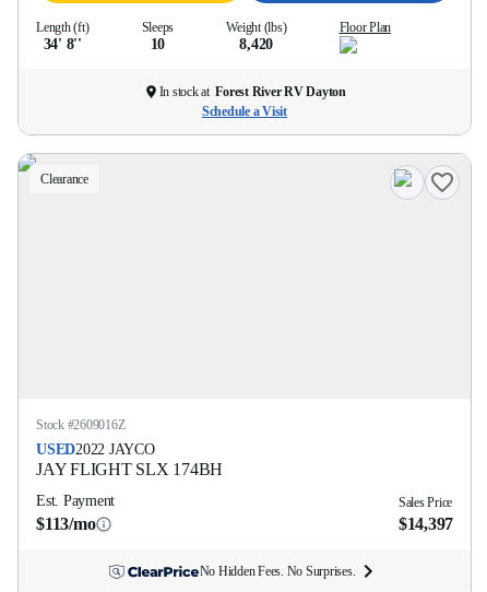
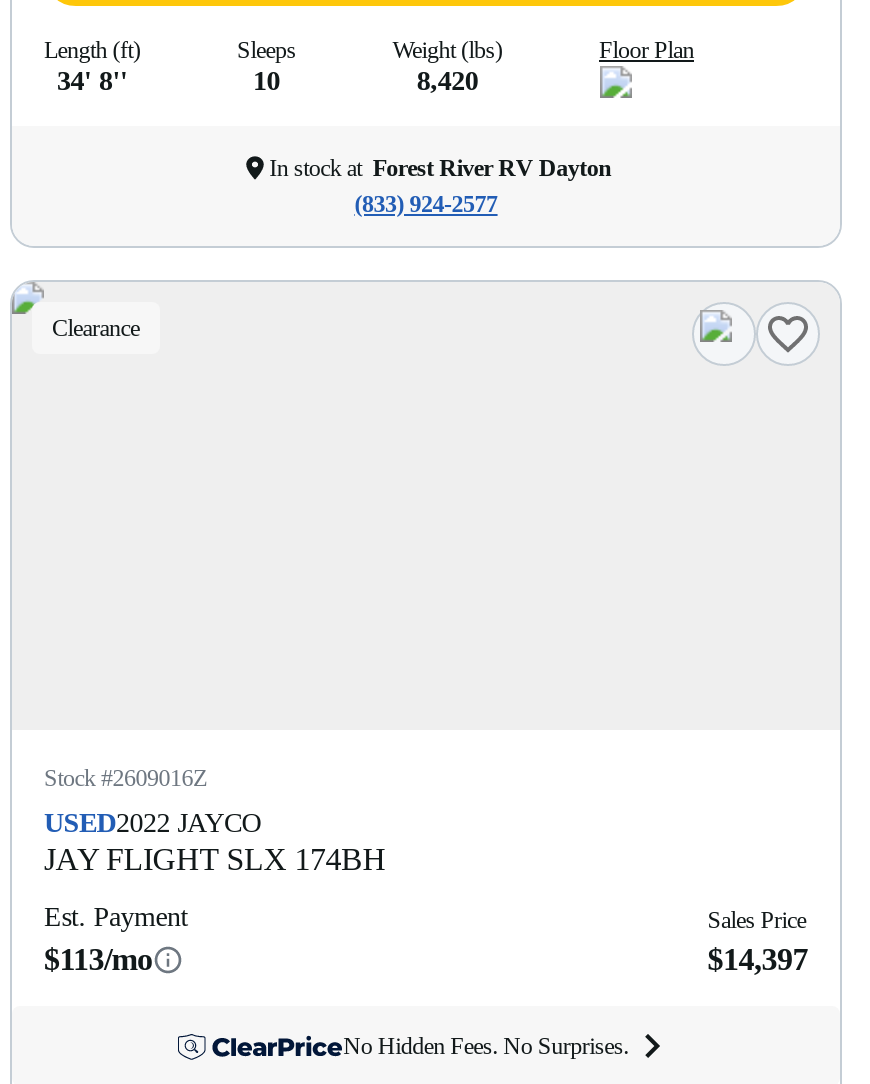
- Schedule a Visit
+ (833) 924-2577
